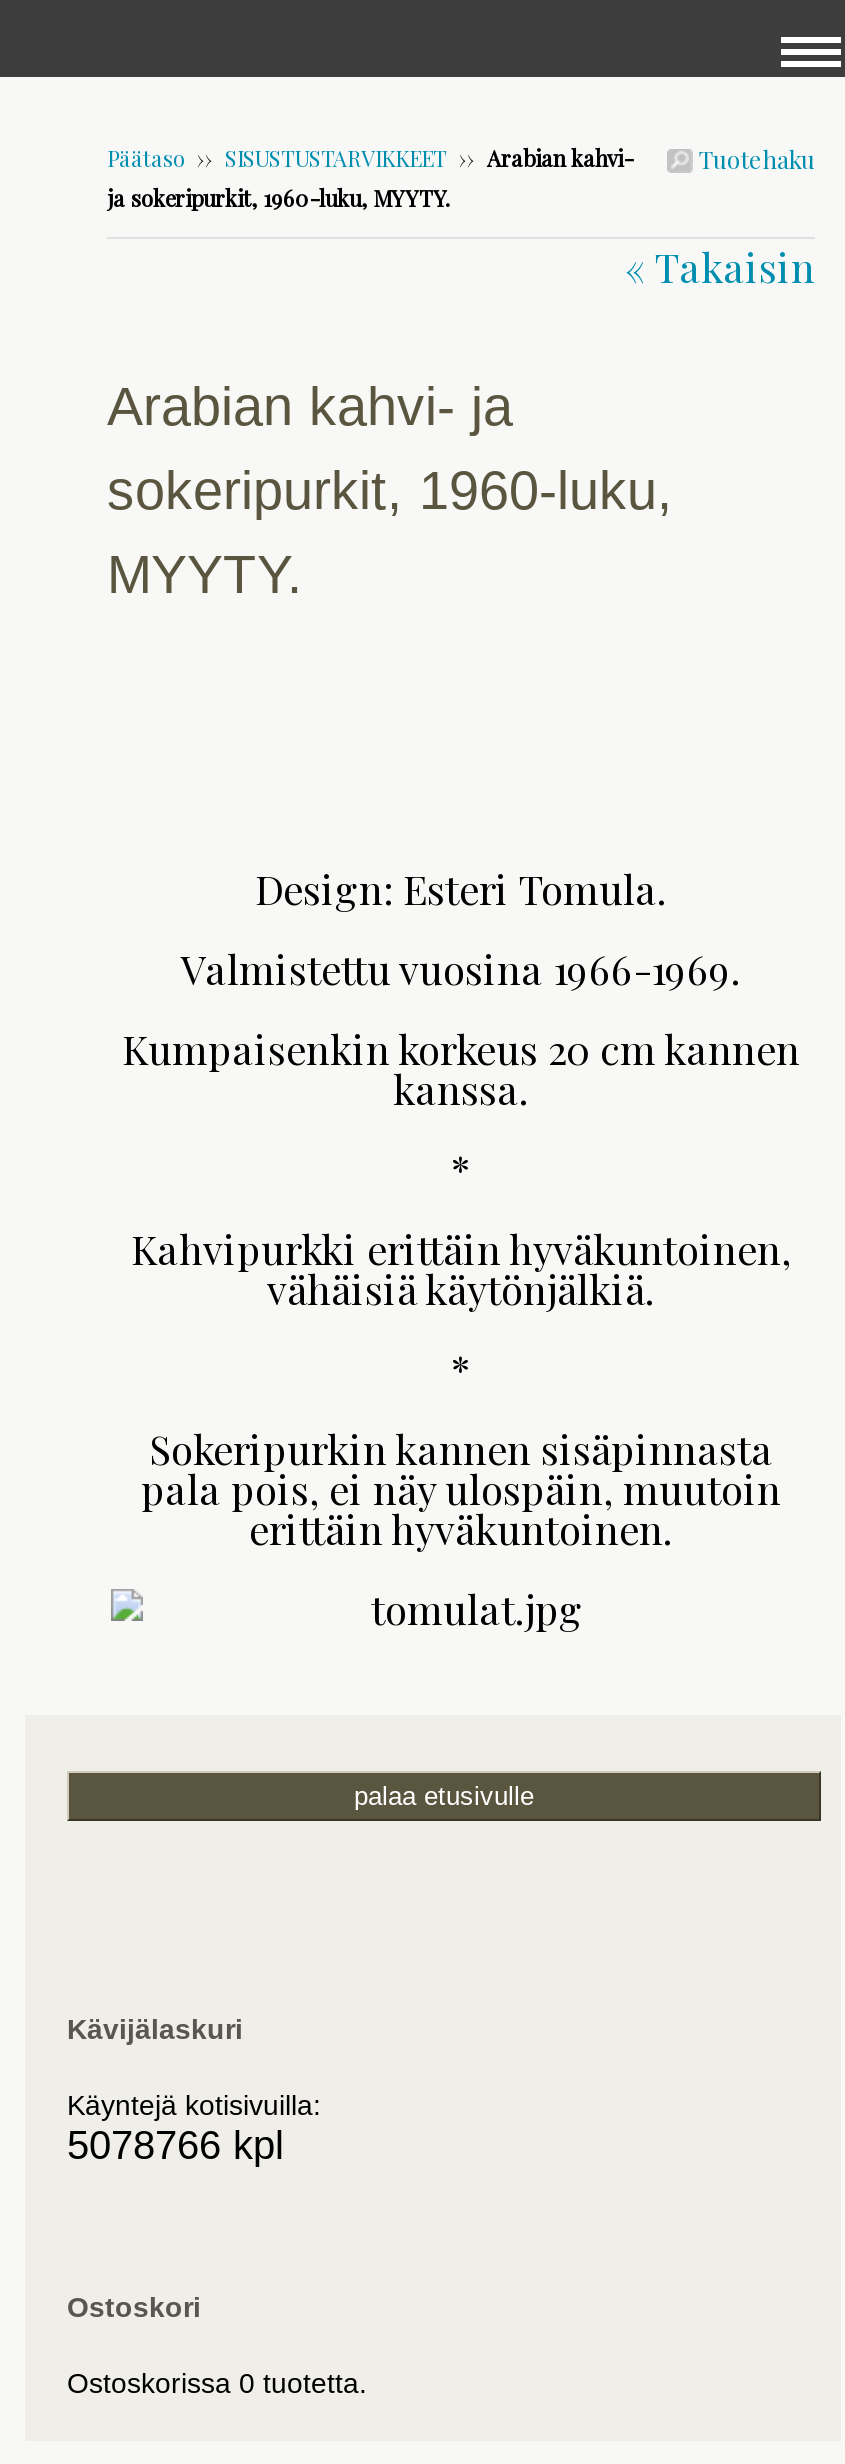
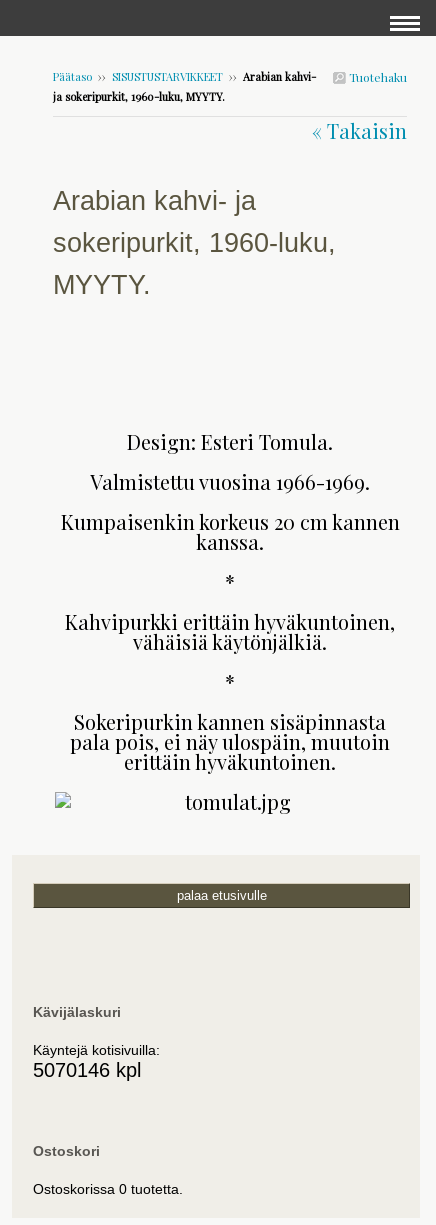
- 5078766 kpl
+ 5070146 kpl
